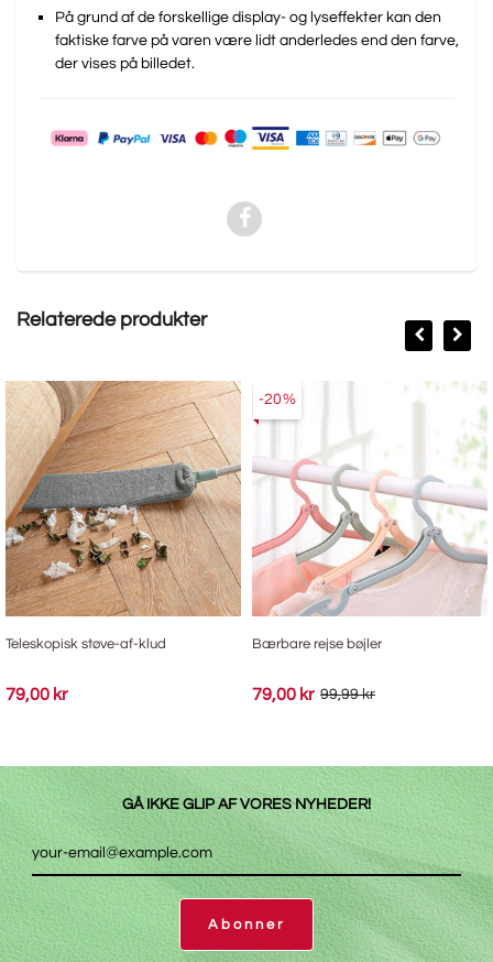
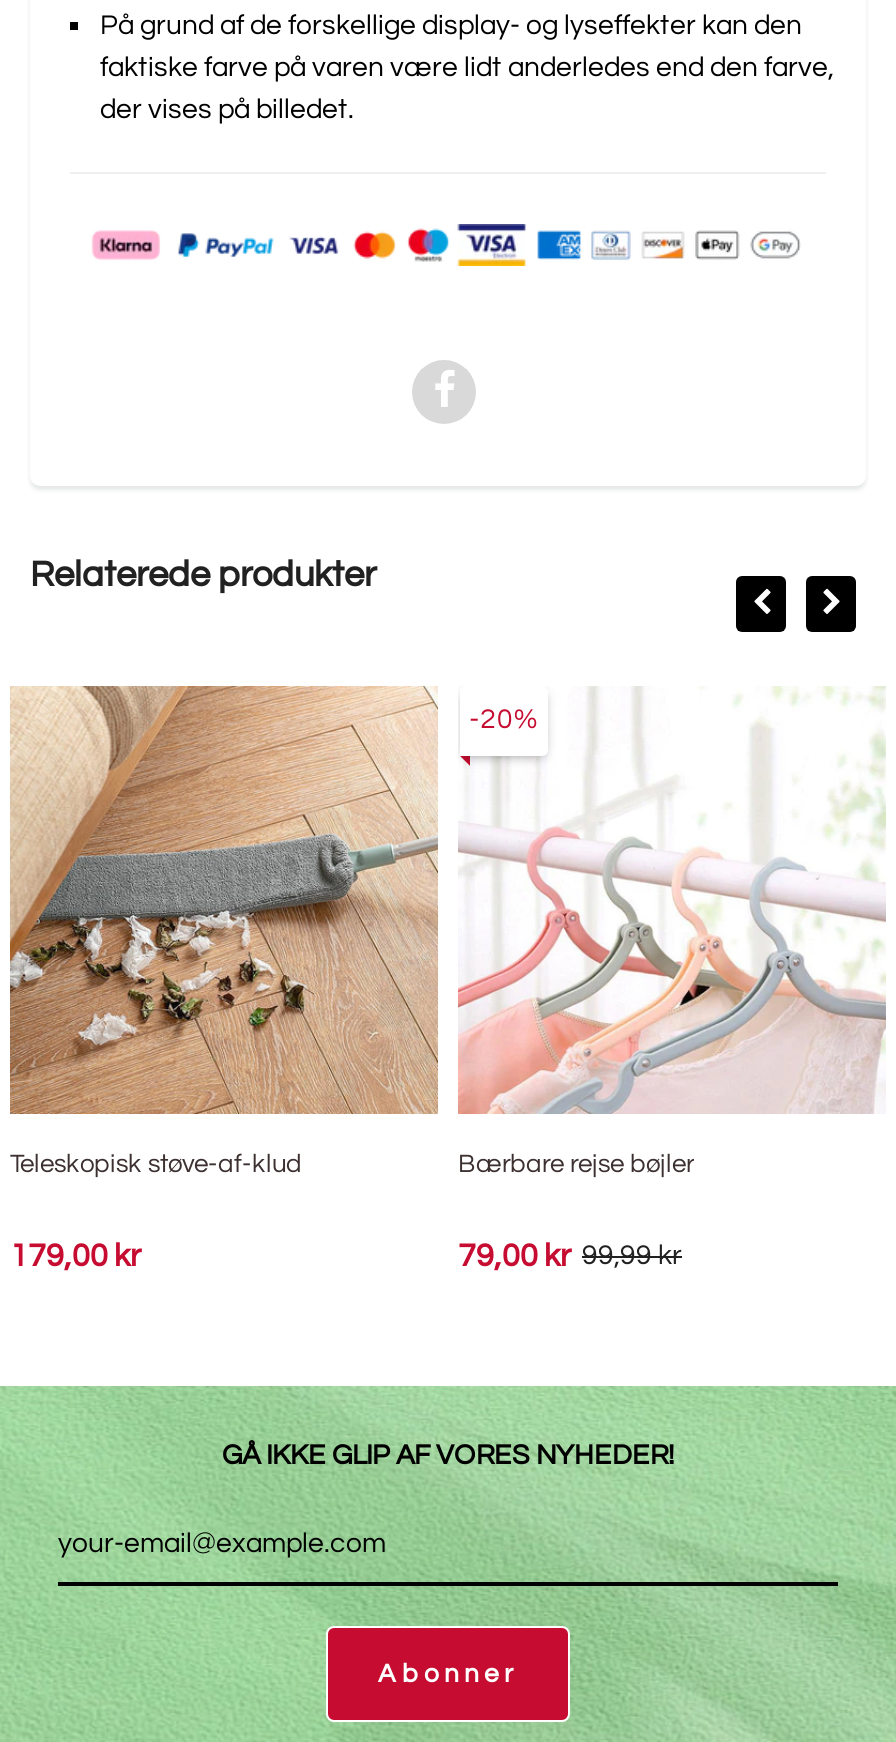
- 79,00 kr
+ 179,00 kr
